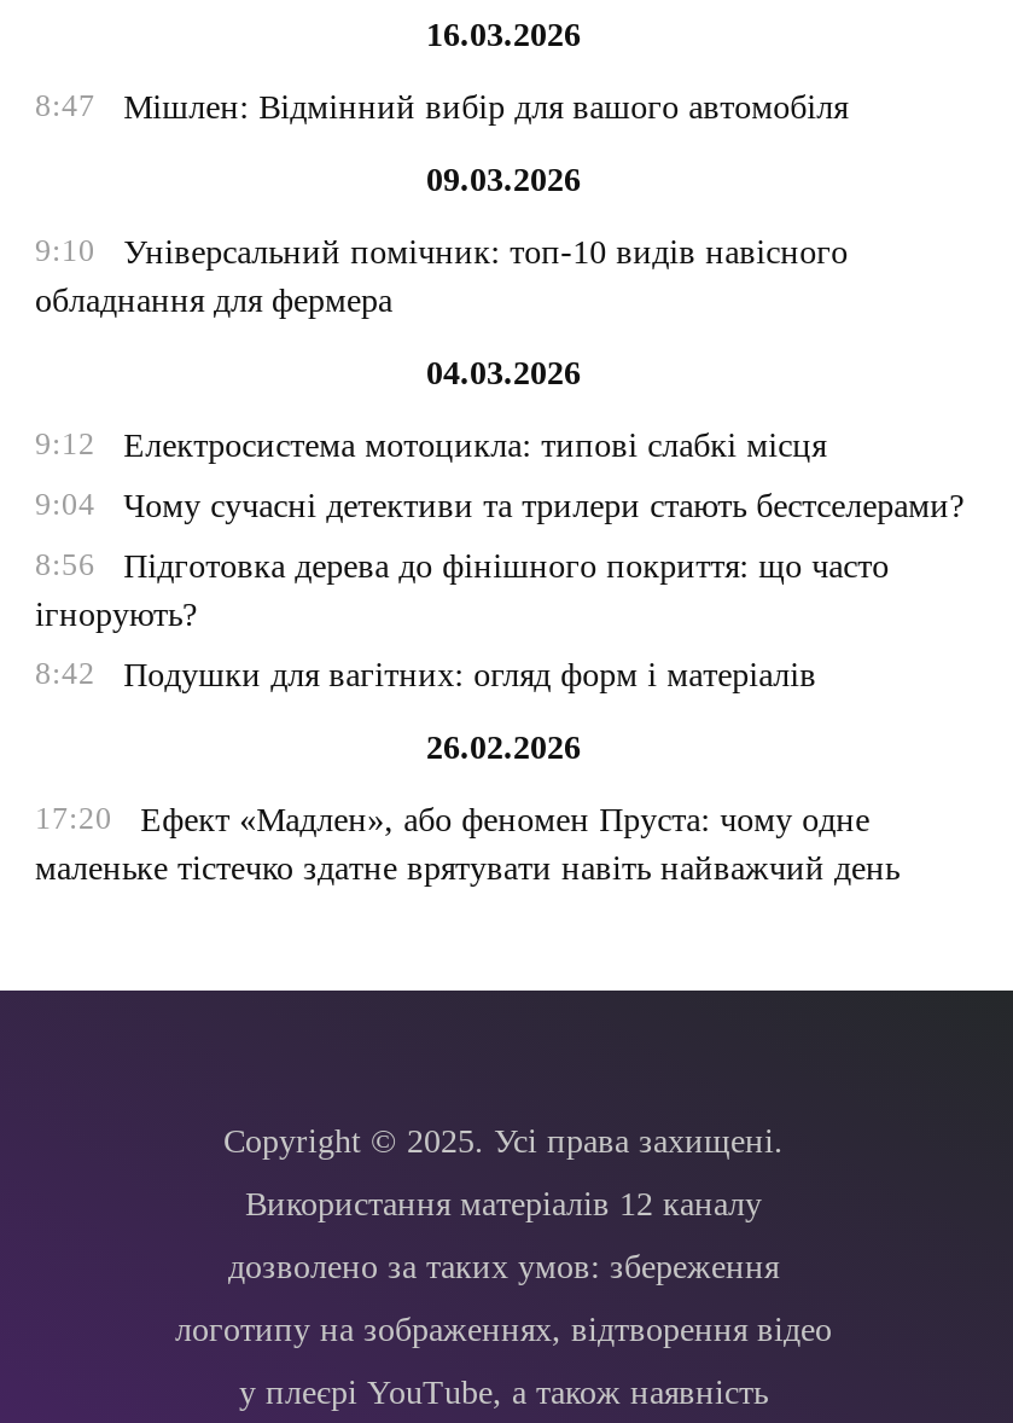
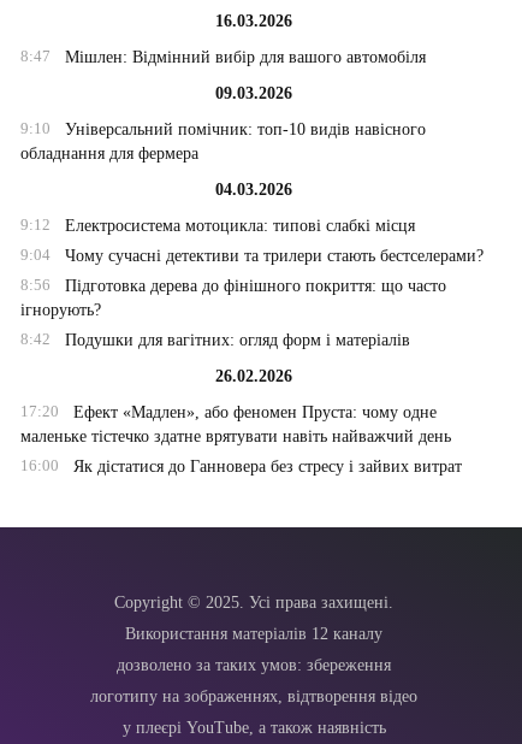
+ 16:00
+ Як дістатися до Ганновера без стресу і зайвих витрат
